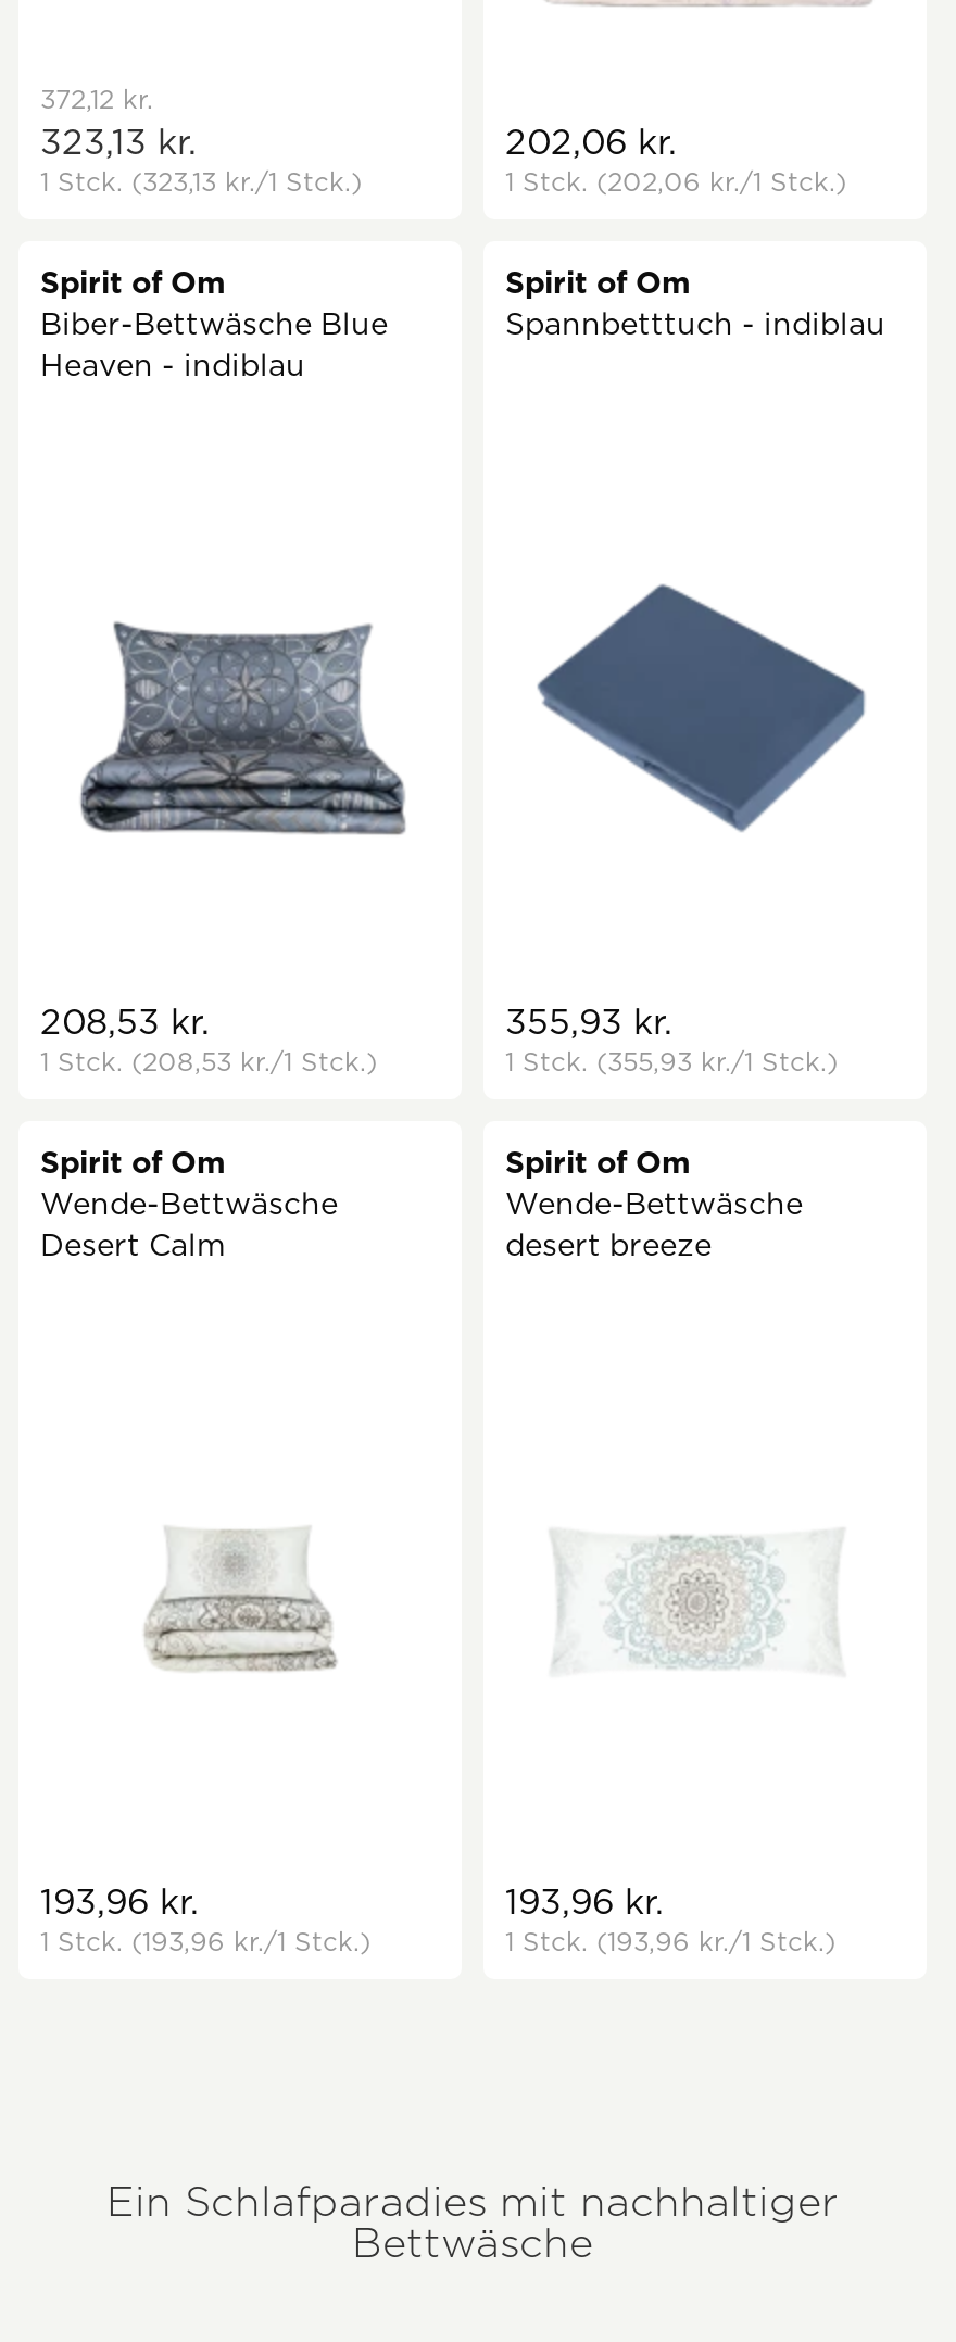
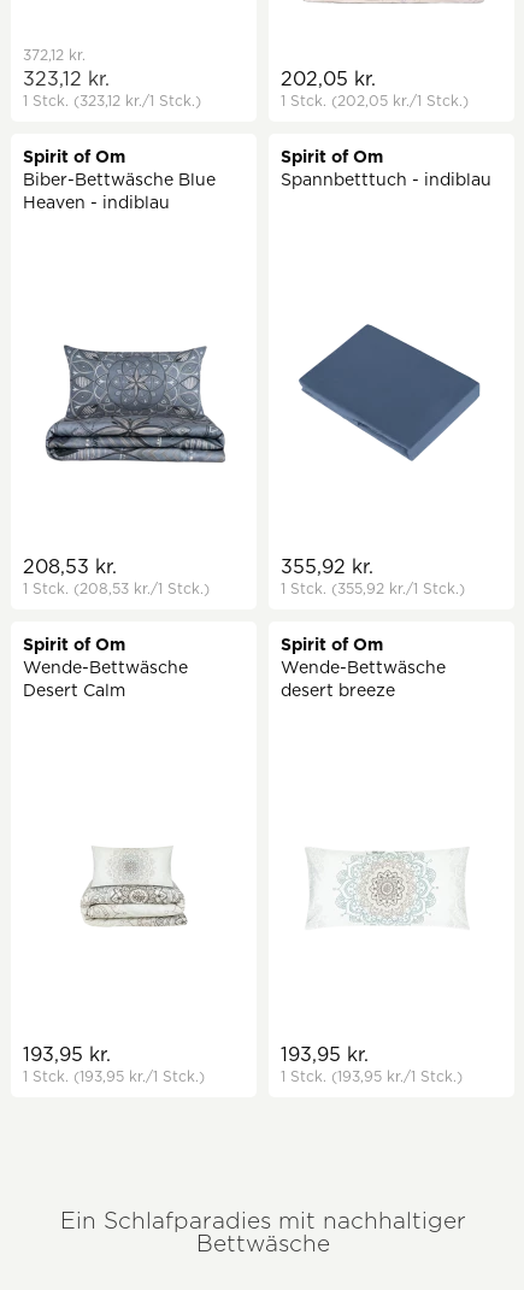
- 323,13 kr.
+ 323,12 kr.

- 202,06 kr.
+ 202,05 kr.

- 1 Stck. (323,13 kr./1 Stck.)
+ 1 Stck. (323,12 kr./1 Stck.)

- 1 Stck. (202,06 kr./1 Stck.)
+ 1 Stck. (202,05 kr./1 Stck.)

- 355,93 kr.
+ 355,92 kr.

- 1 Stck. (355,93 kr./1 Stck.)
+ 1 Stck. (355,92 kr./1 Stck.)

- 193,96 kr.
+ 193,95 kr.

- 193,96 kr.
+ 193,95 kr.

- 1 Stck. (193,96 kr./1 Stck.)
+ 1 Stck. (193,95 kr./1 Stck.)

- 1 Stck. (193,96 kr./1 Stck.)
+ 1 Stck. (193,95 kr./1 Stck.)
